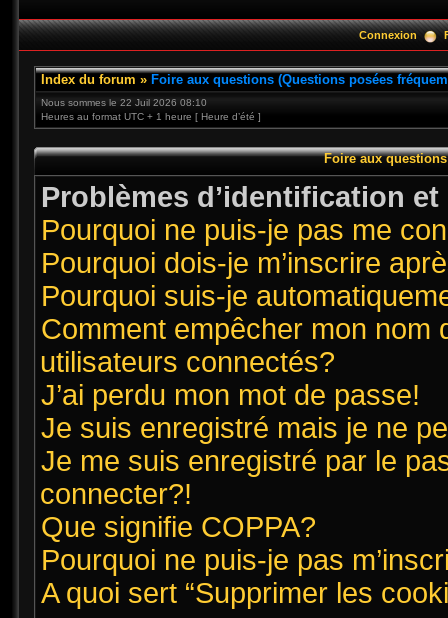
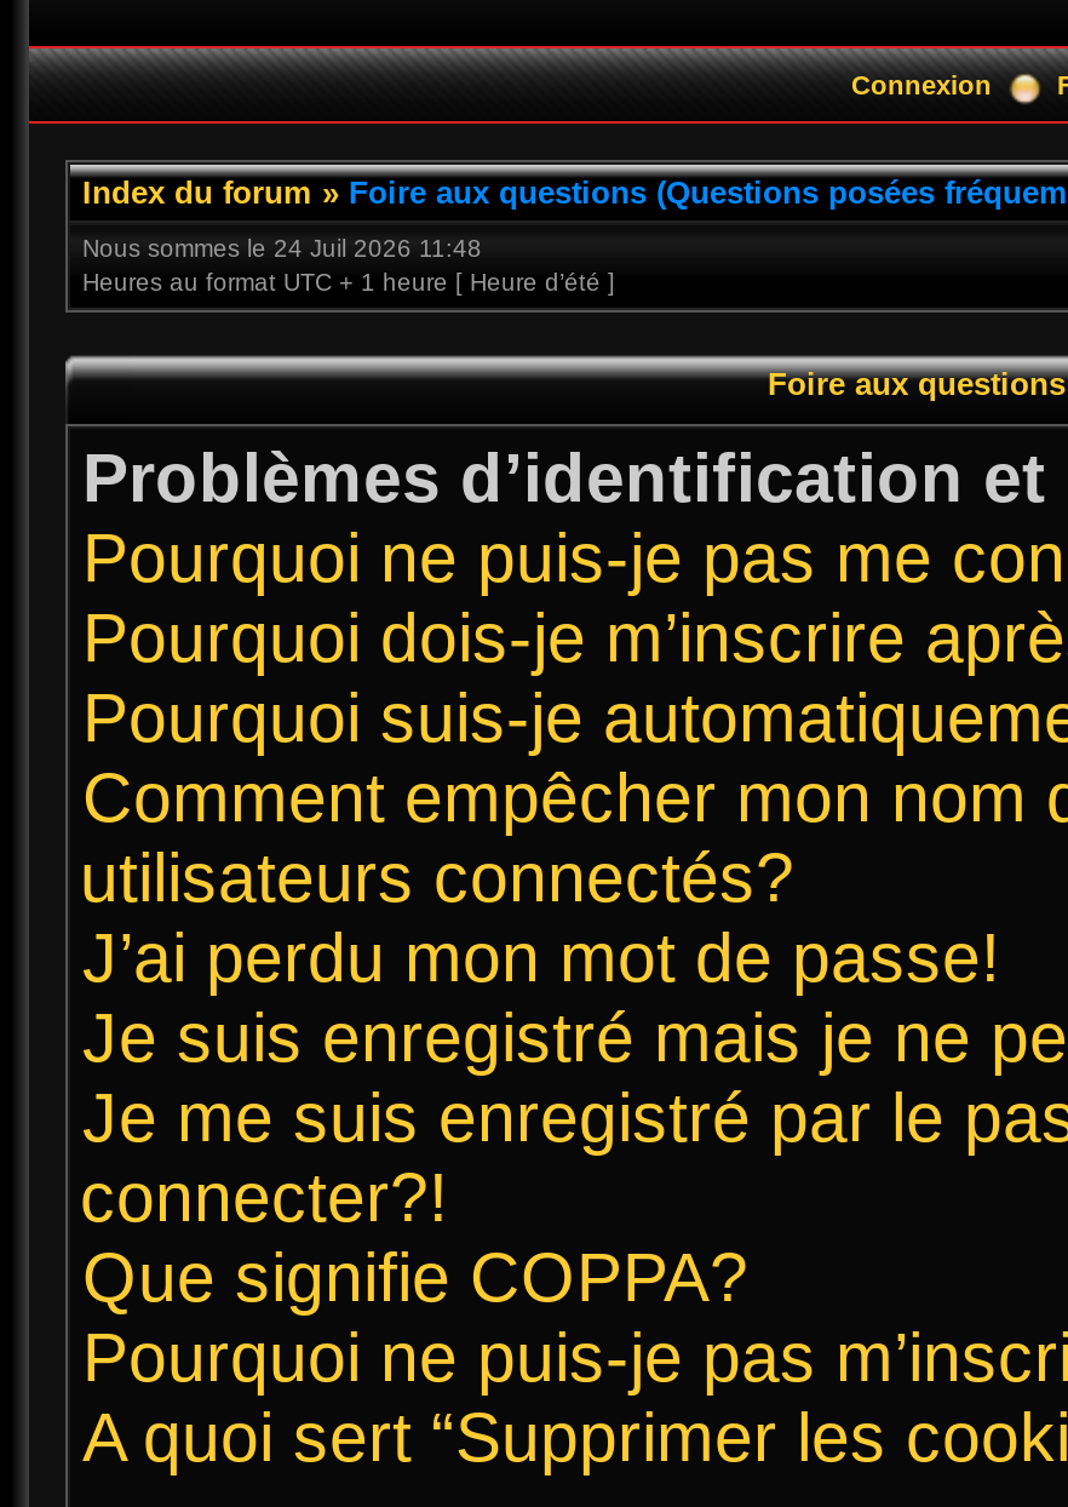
- Nous sommes le 22 Juil 2026 08:10
+ Nous sommes le 24 Juil 2026 11:48
